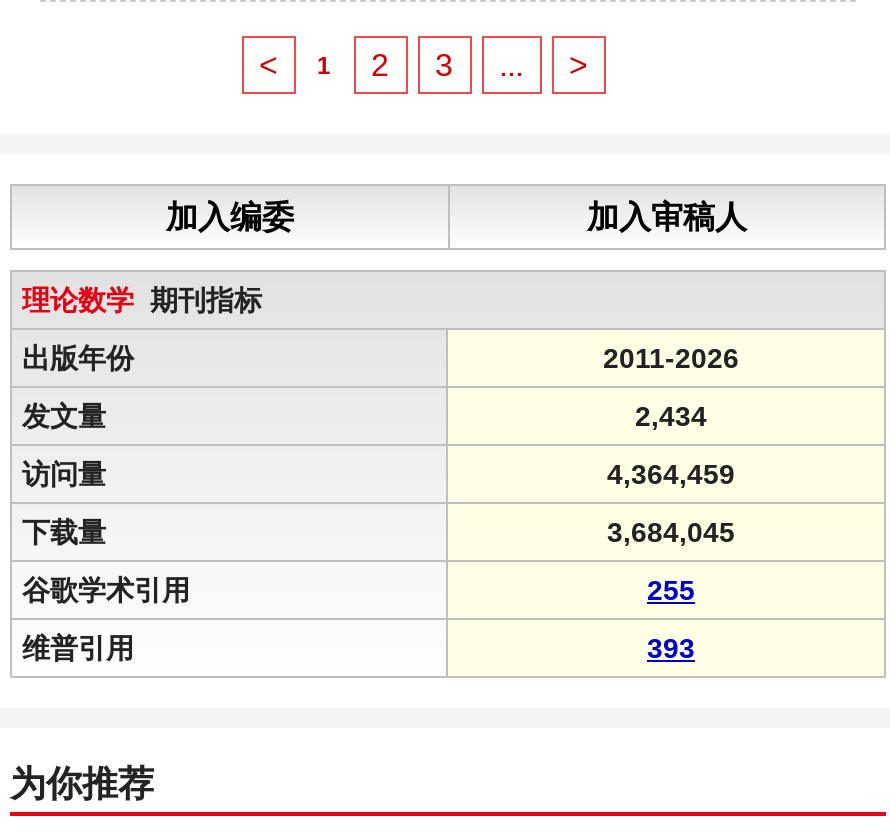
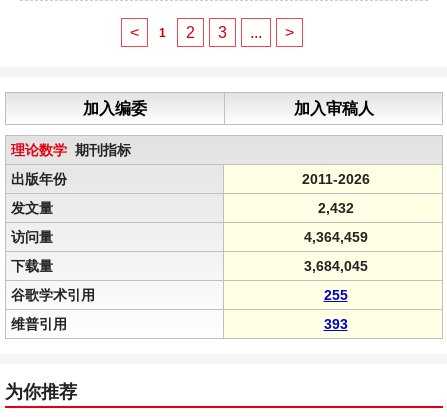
- 2,434
+ 2,432
